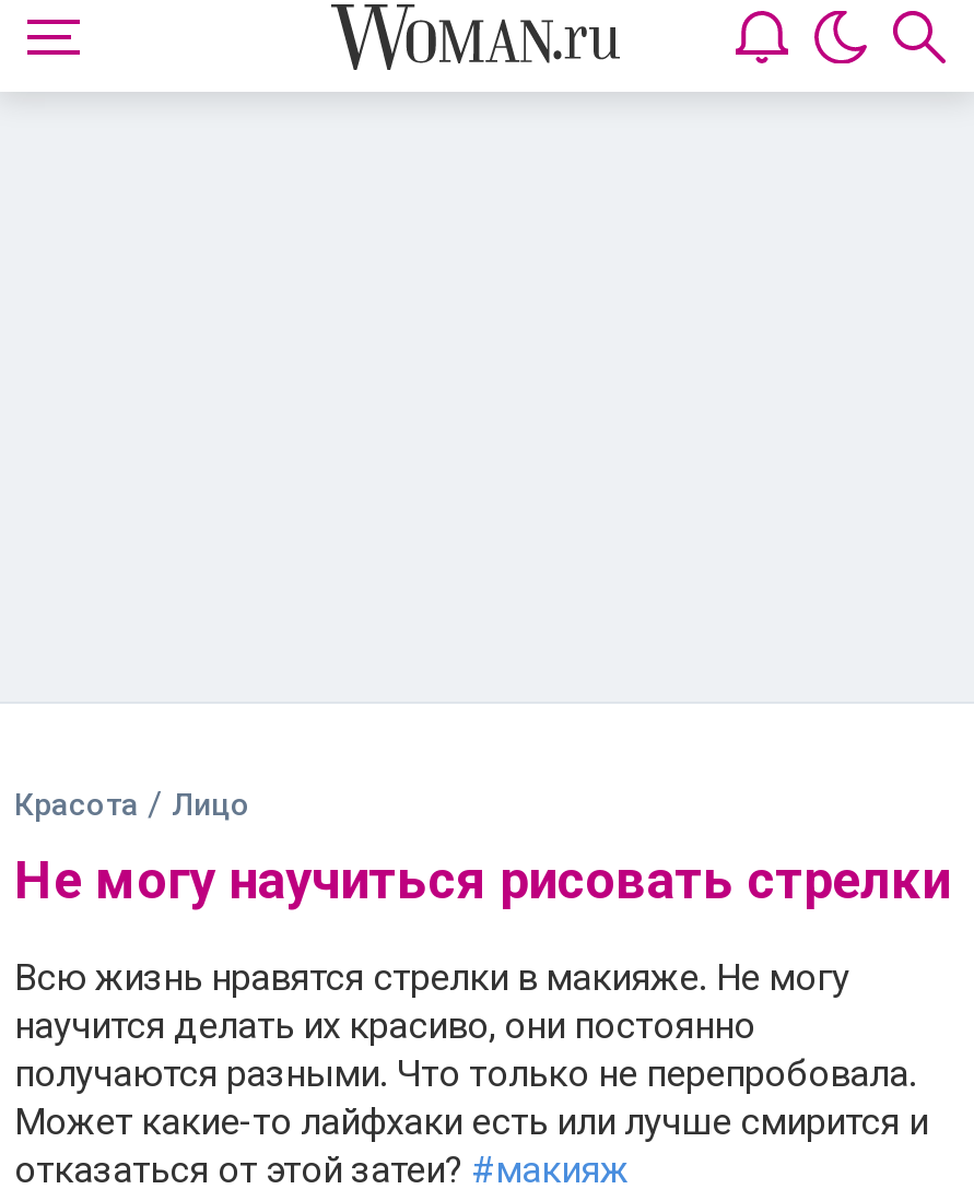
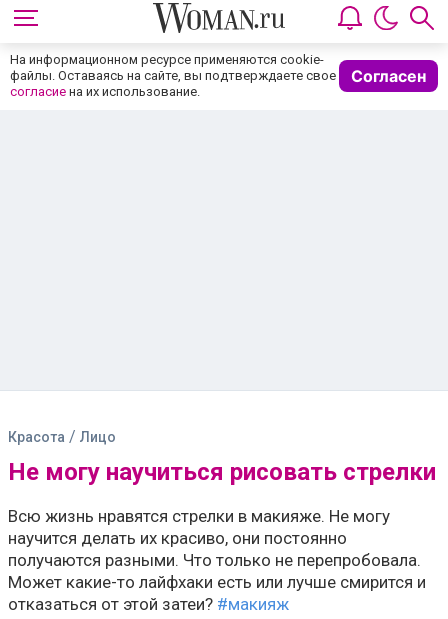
+ На информационном ресурсе применяются cookie-
+ файлы. Оставаясь на сайте, вы подтверждаете свое
+ согласие на их использование.

+ Согласен
